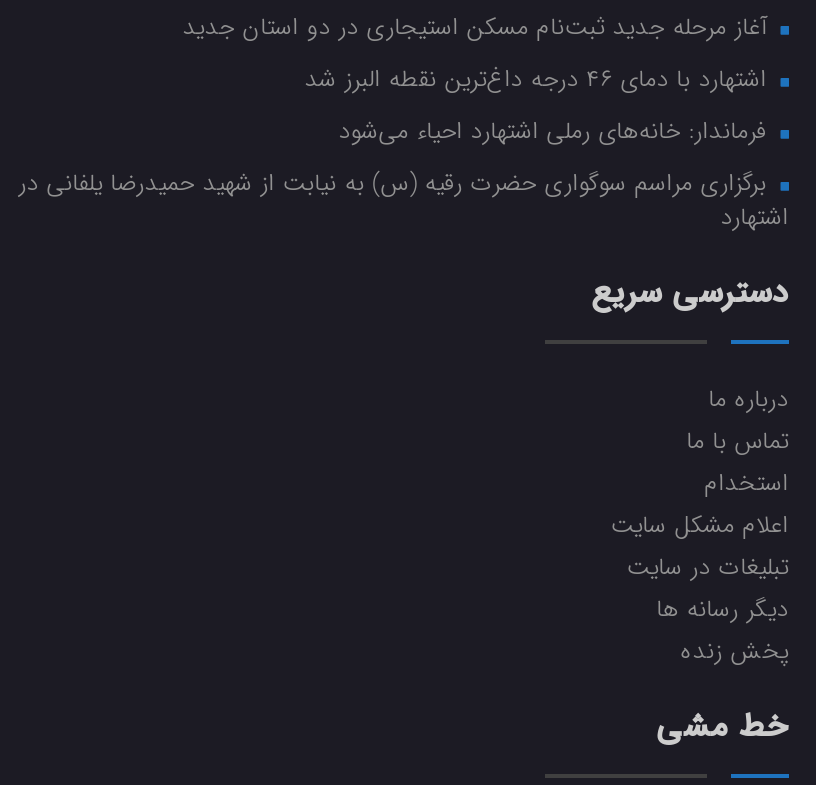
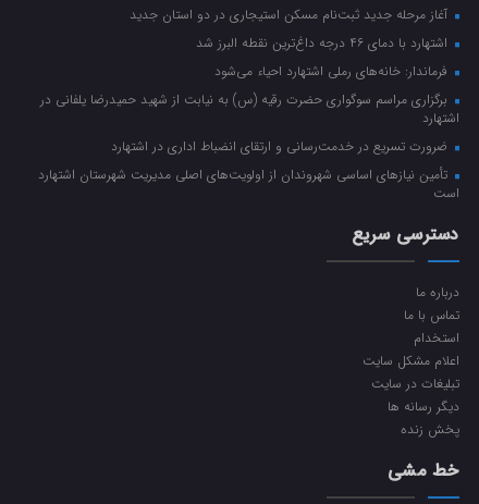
+ ضرورت تسریع در خدمت‌رسانی و ارتقای انضباط اداری در اشتهارد
+ تأمین نیازهای اساسی شهروندان از اولویت‌های اصلی مدیریت شهرستان اشتهارد
+ است
